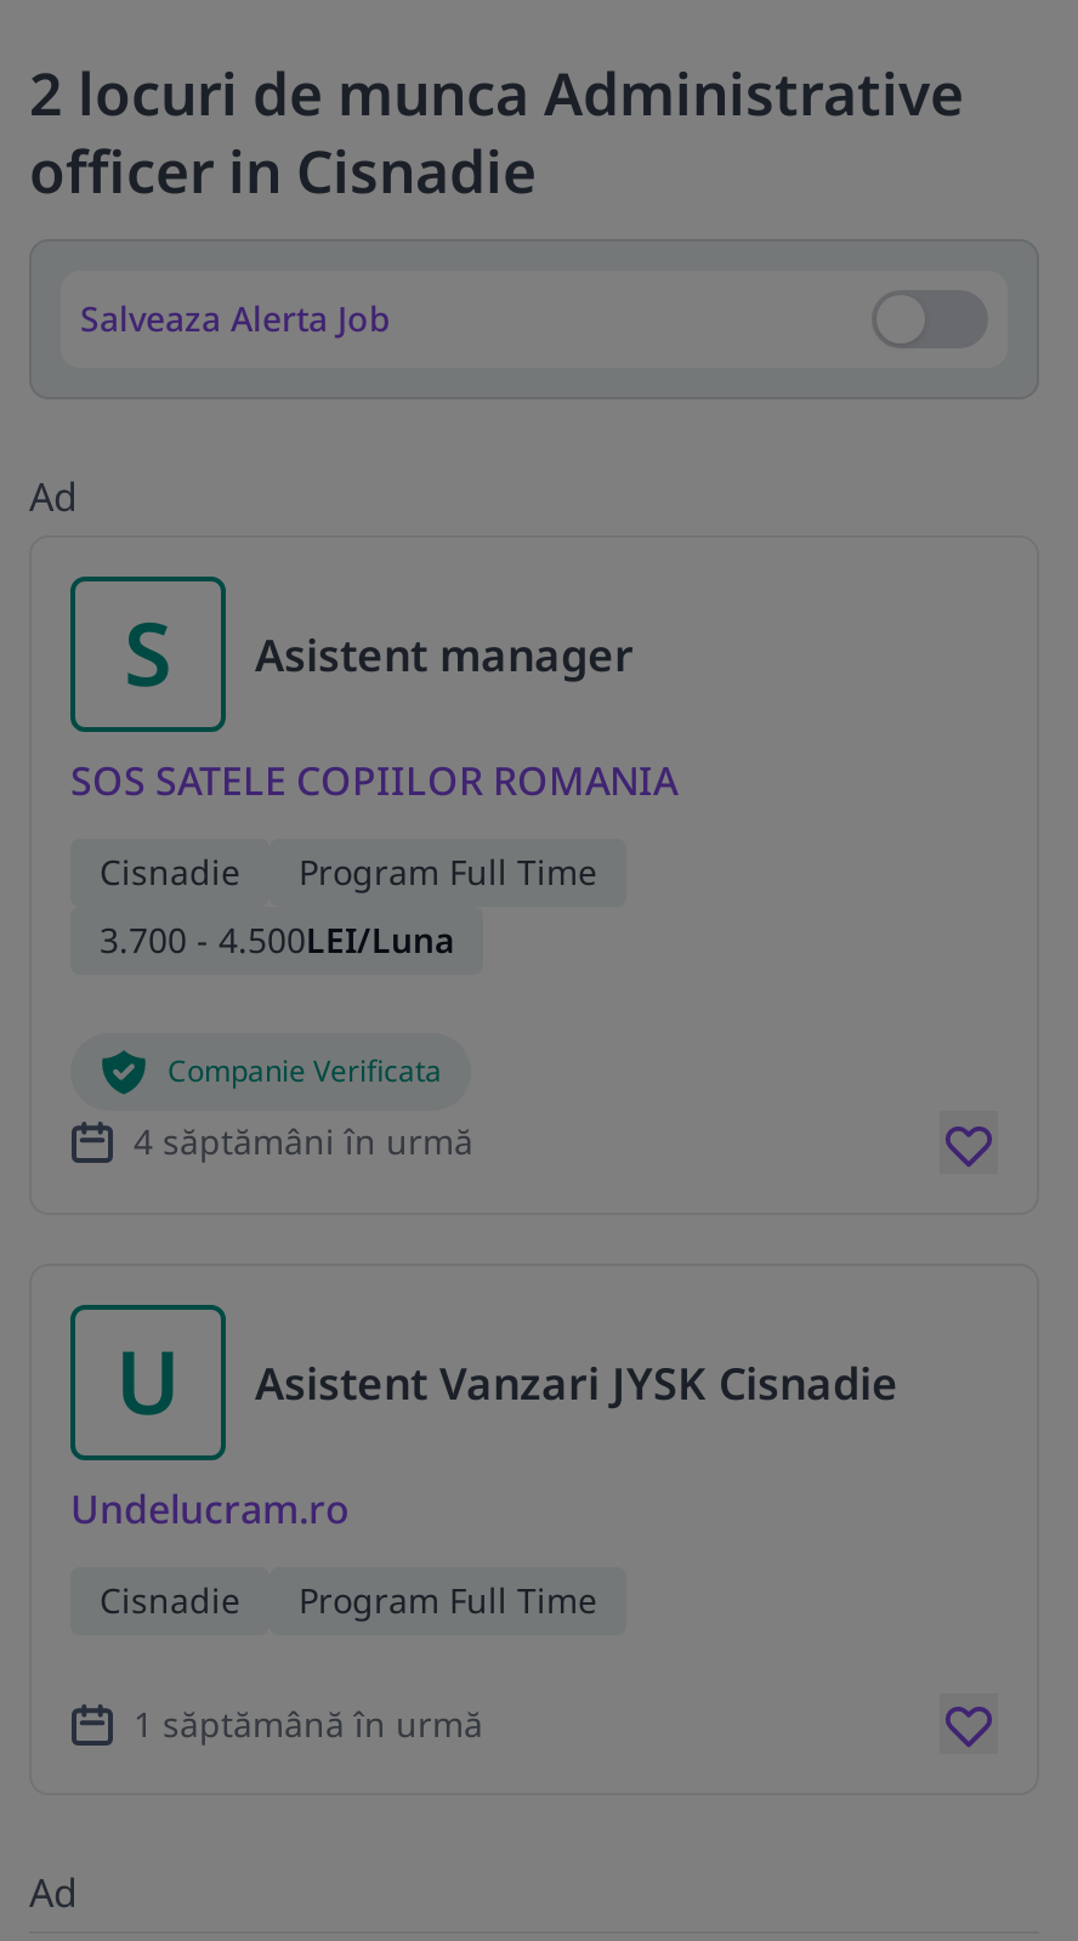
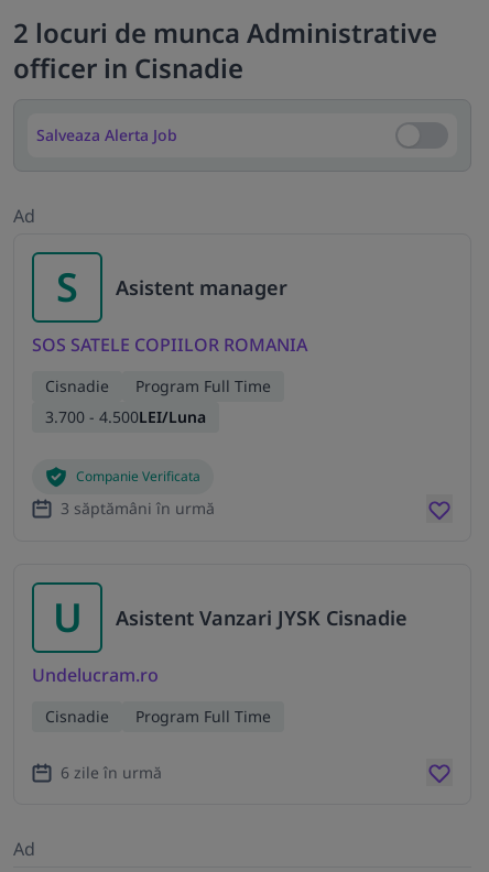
- 4 săptămâni în urmă
+ 3 săptămâni în urmă

- 1 săptămână în urmă
+ 6 zile în urmă
